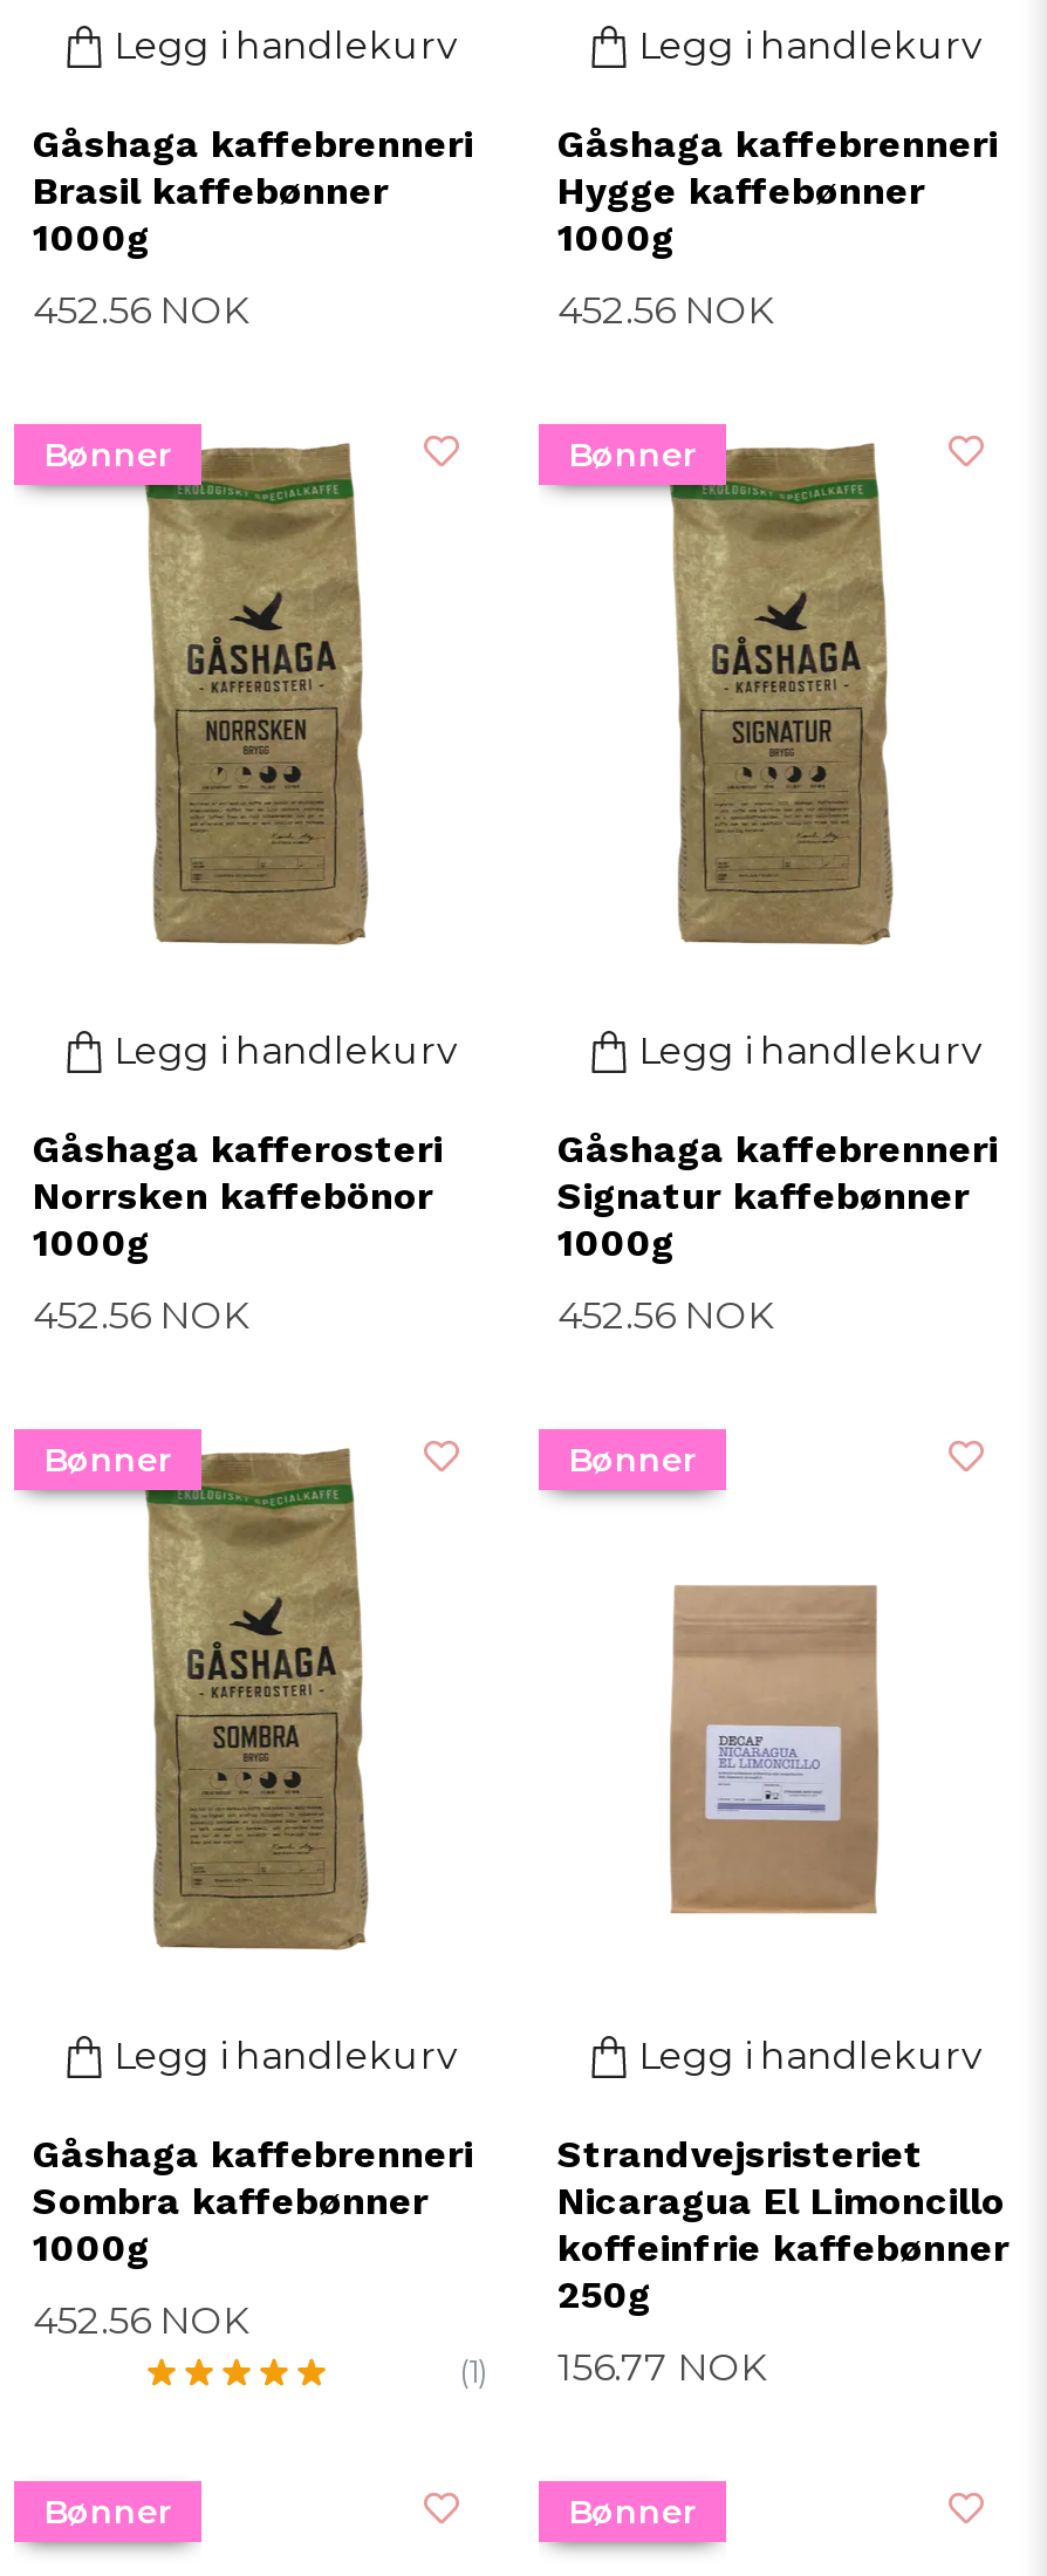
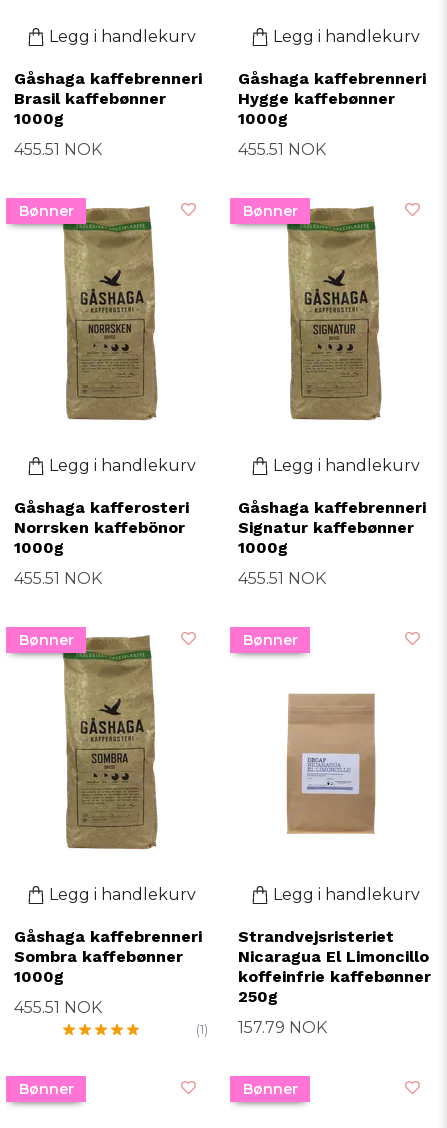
- 452.56 NOK
+ 455.51 NOK

- 452.56 NOK
+ 455.51 NOK

- 452.56 NOK
+ 455.51 NOK

- 452.56 NOK
+ 455.51 NOK

- 452.56 NOK
+ 455.51 NOK

- (1) 156.77 NOK
+ (1) 157.79 NOK
